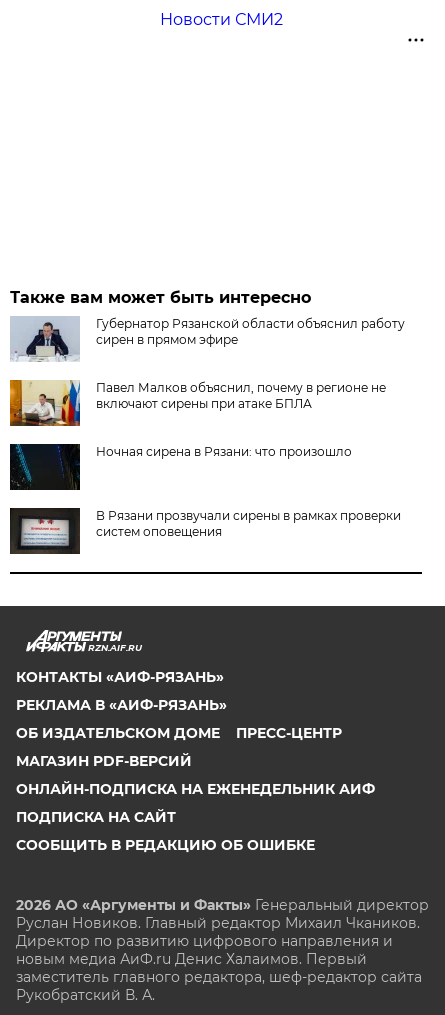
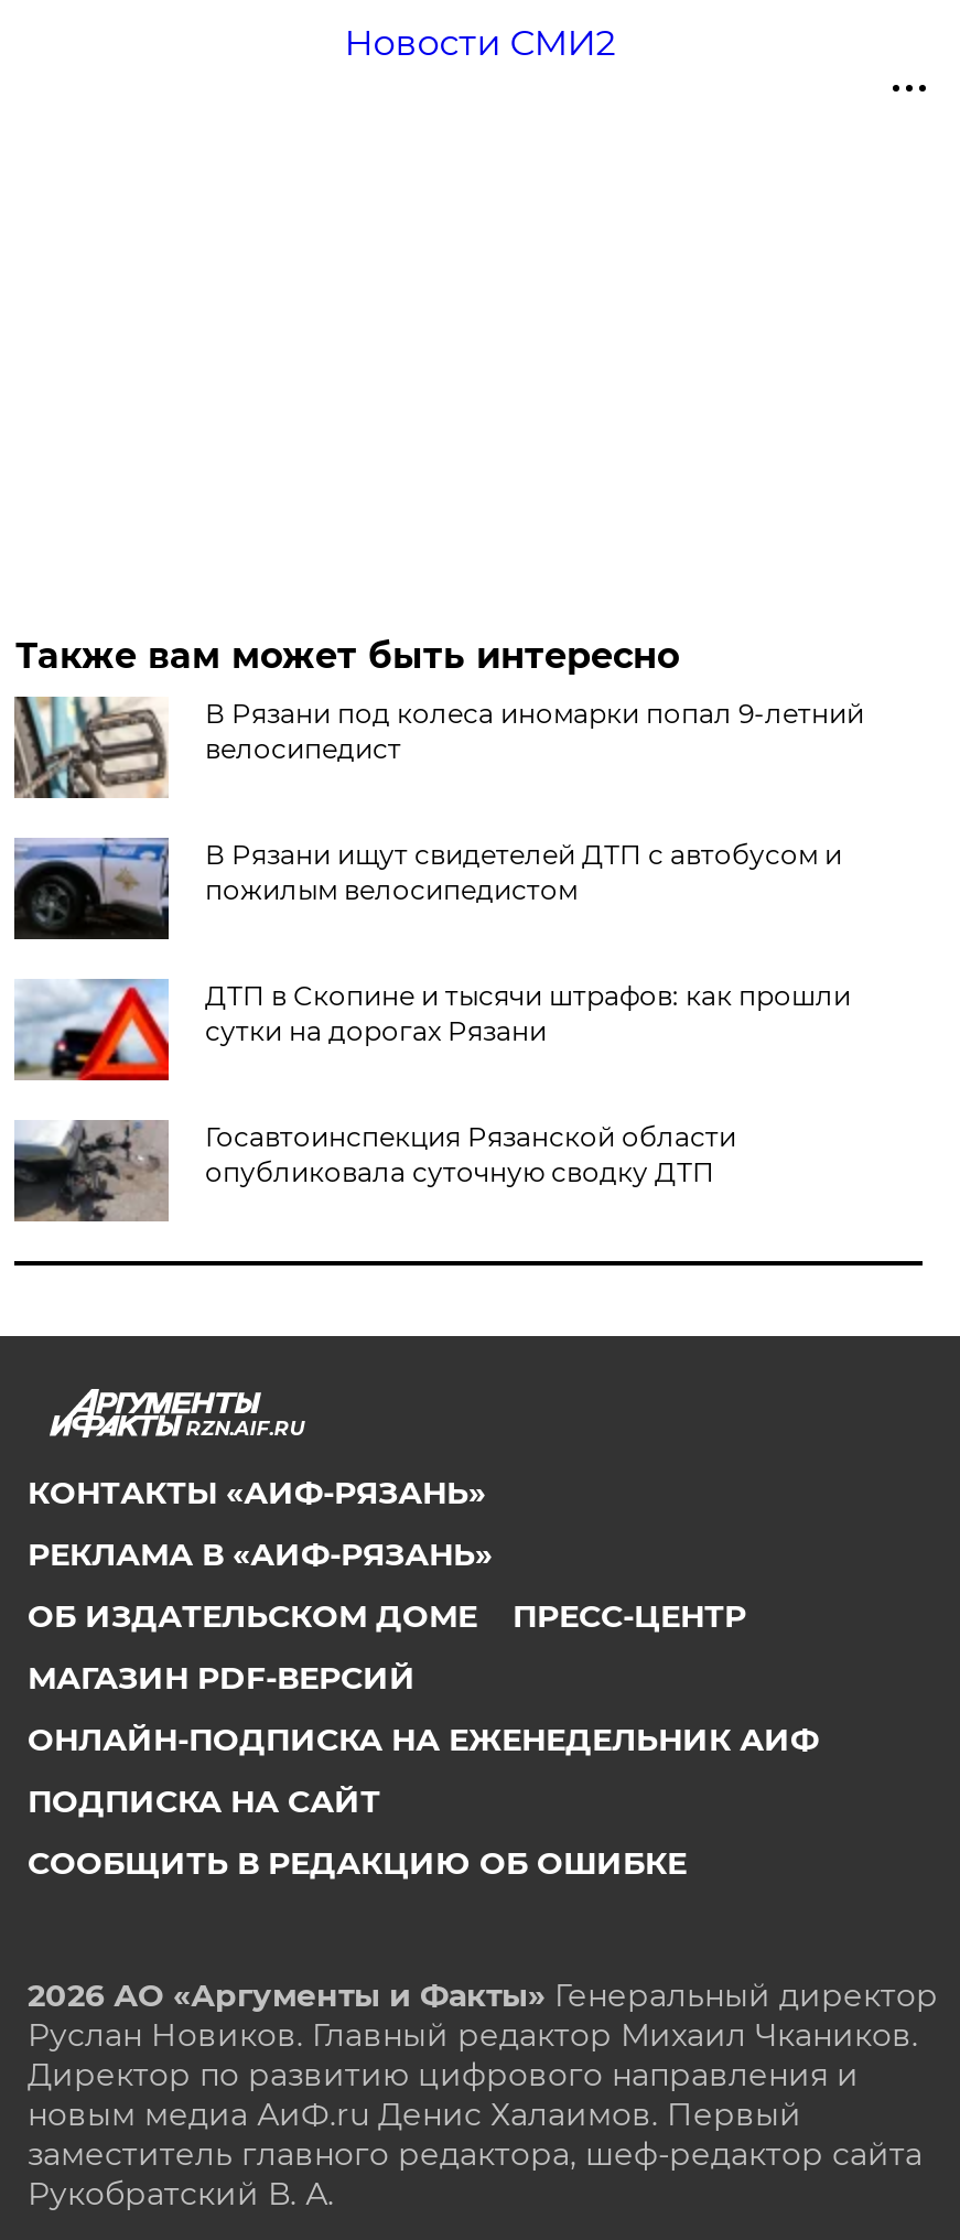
- [image]
- Губернатор Рязанской области объяснил работу
- сирен в прямом эфире
+ [image]
+ В Рязани под колеса иномарки попал 9-летний
+ велосипедист

- [image]
- Павел Малков объяснил, почему в регионе не
- включают сирены при атаке БПЛА
+ [image]
+ В Рязани ищут свидетелей ДТП с автобусом и
+ пожилым велосипедистом

- [image]
- Ночная сирена в Рязани: что произошло
+ [image]
+ ДТП в Скопине и тысячи штрафов: как прошли
+ сутки на дорогах Рязани

- [image]
- В Рязани прозвучали сирены в рамках проверки
- систем оповещения
+ [image]
+ Госавтоинспекция Рязанской области
+ опубликовала суточную сводку ДТП
